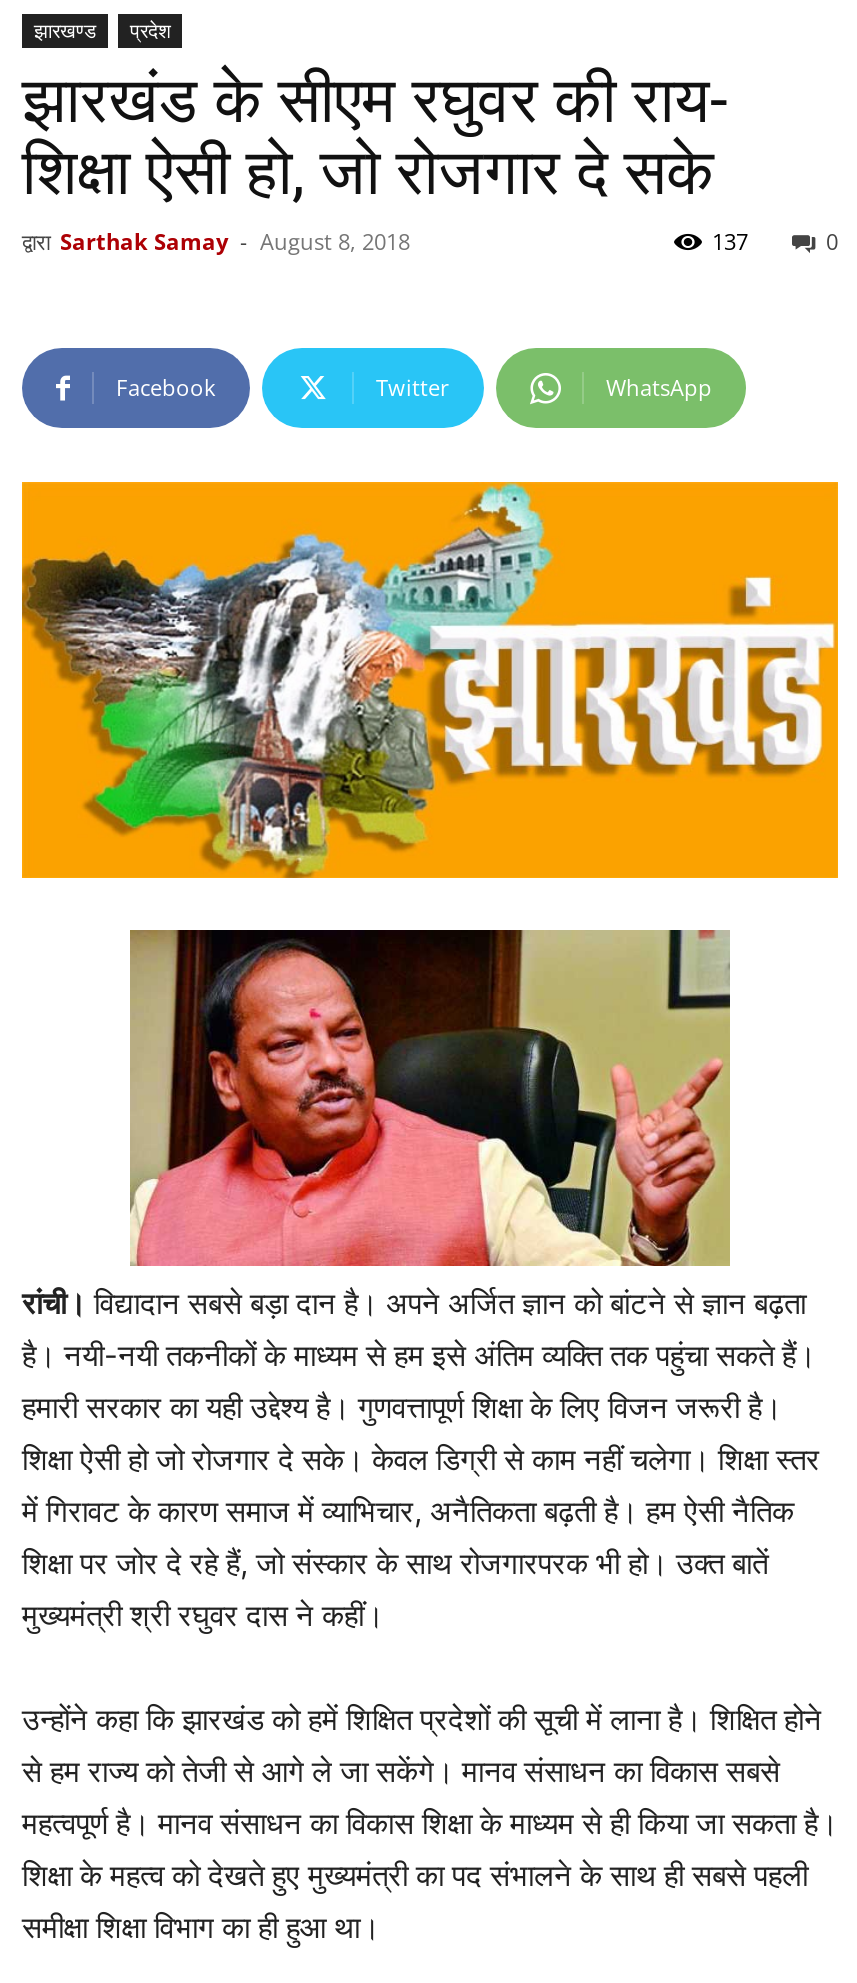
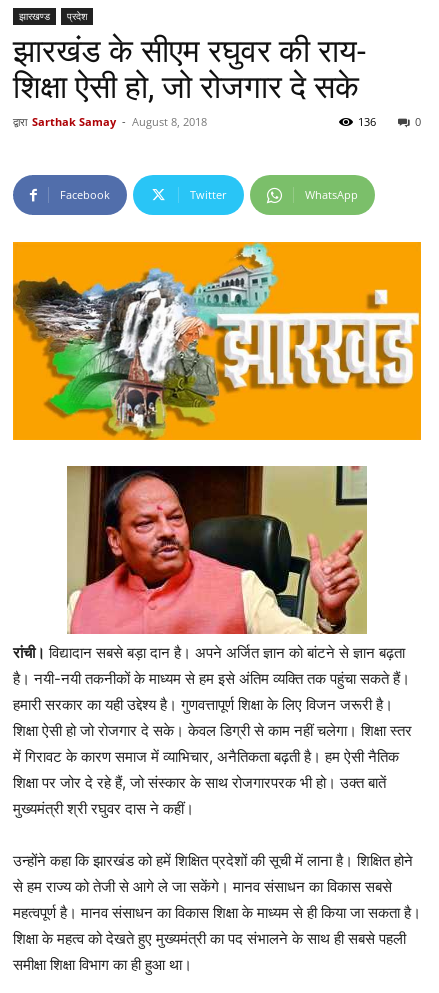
- 137
+ 136
